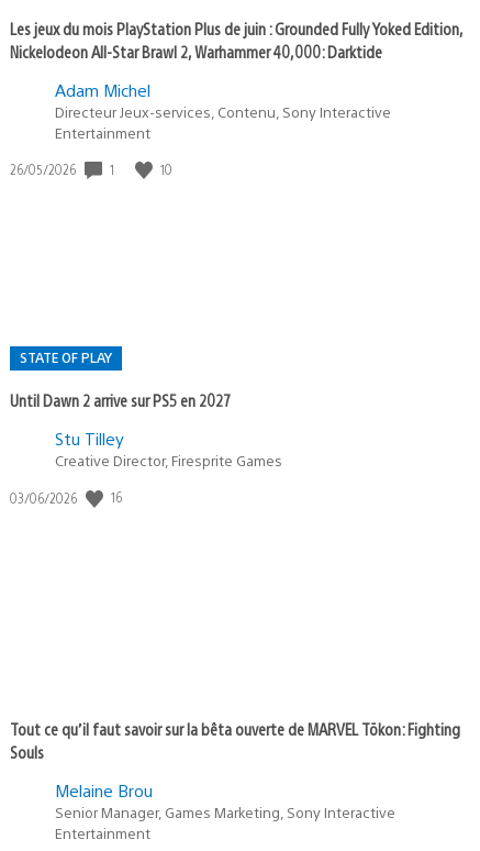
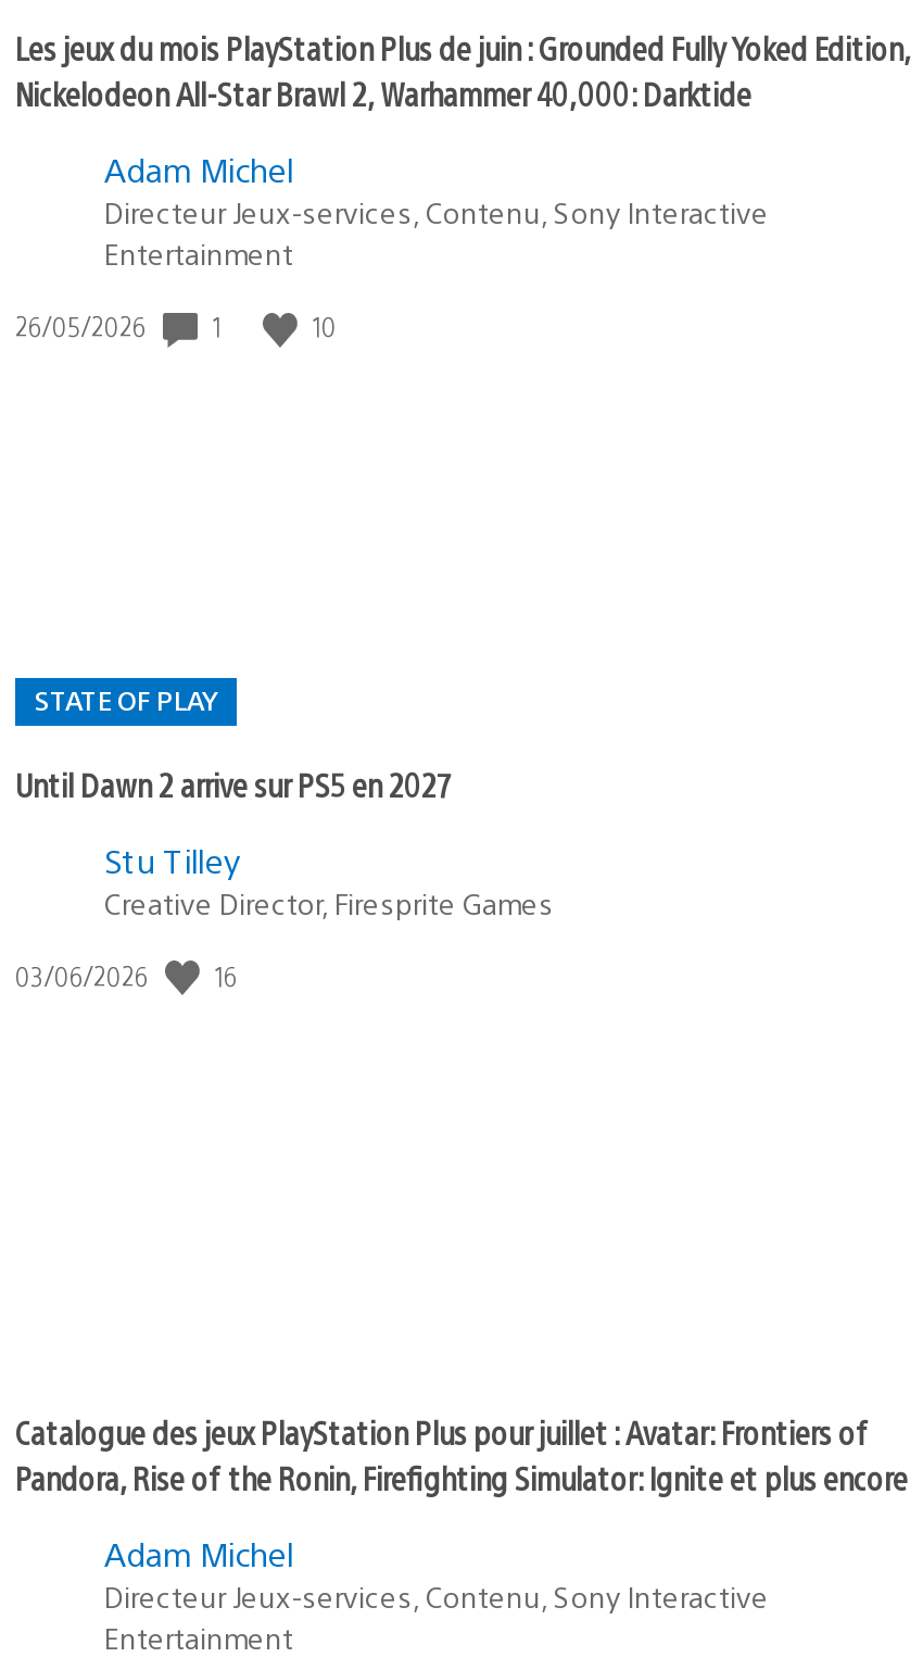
- Tout ce qu’il faut savoir sur la bêta ouverte de MARVEL Tōkon: Fighting
- Souls
+ Catalogue des jeux PlayStation Plus pour juillet : Avatar: Frontiers of
+ Pandora, Rise of the Ronin, Firefighting Simulator: Ignite et plus encore

- Melaine Brou
- Senior Manager, Games Marketing, Sony Interactive
+ Adam Michel
+ Directeur Jeux-services, Contenu, Sony Interactive
